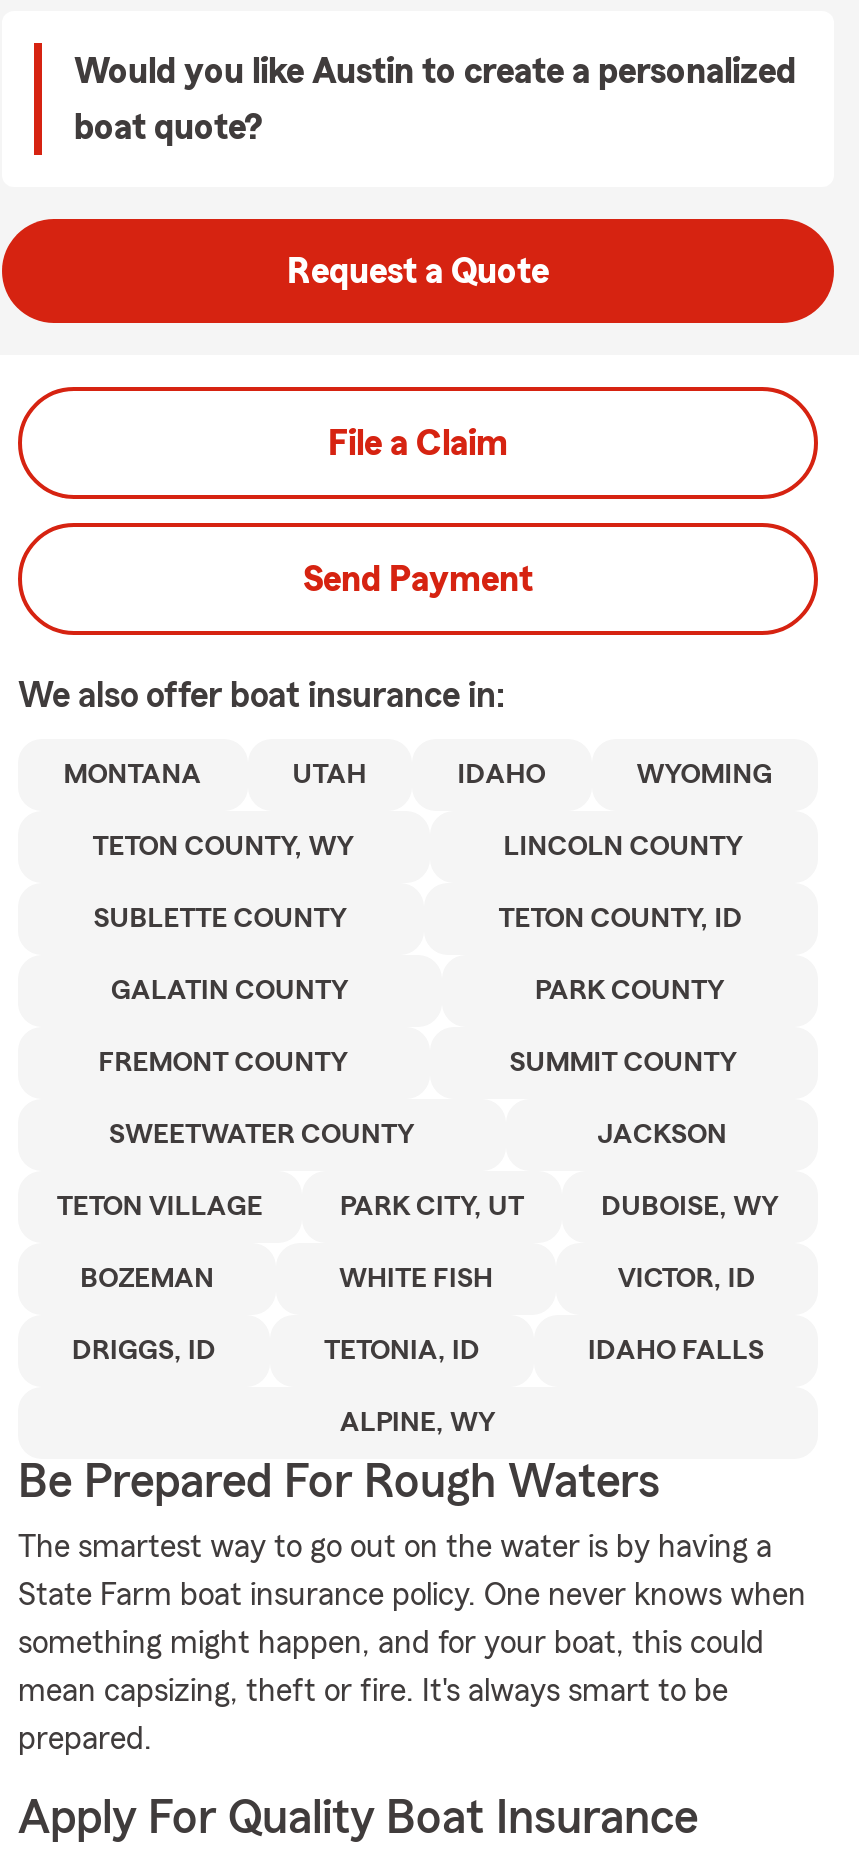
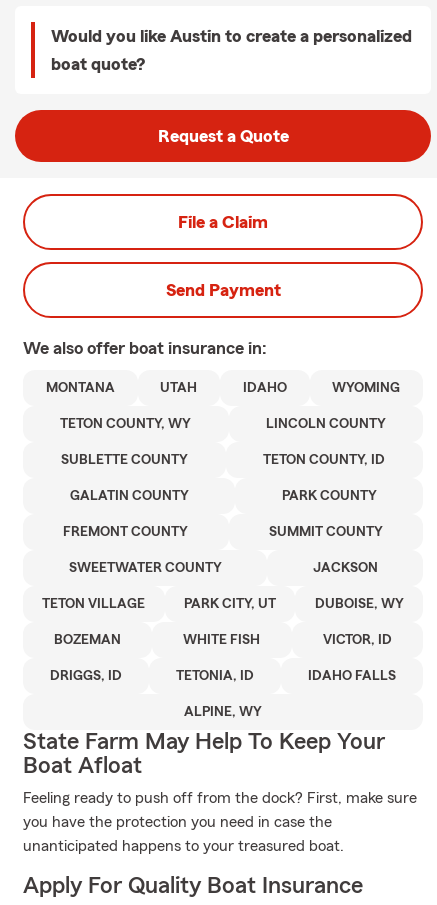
- Be Prepared For Rough Waters
- The smartest way to go out on the water is by having a
- State Farm boat insurance policy. One never knows when
- something might happen, and for your boat, this could
- mean capsizing, theft or fire. It's always smart to be
- prepared.
+ State Farm May Help To Keep Your
+ Boat Afloat
+ Feeling ready to push off from the dock? First, make sure
+ you have the protection you need in case the
+ unanticipated happens to your treasured boat.
